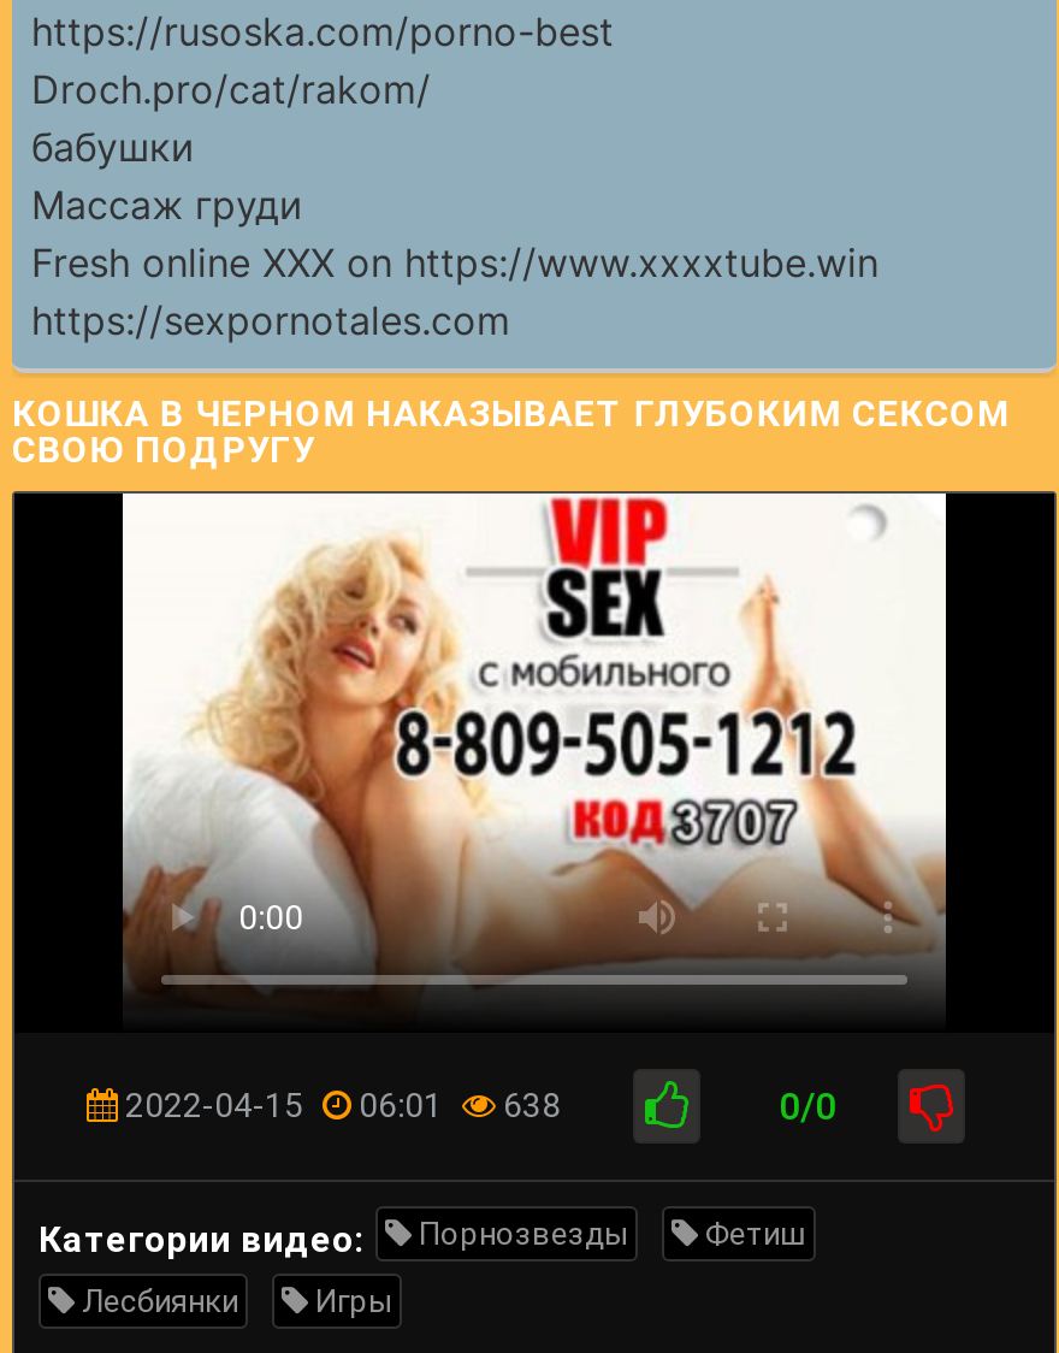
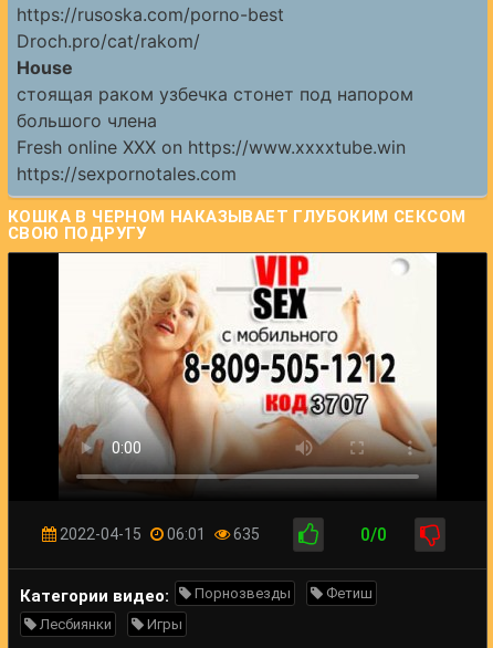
- бабушки
- Массаж груди
+ House
+ стоящая раком узбечка стонет под напором
+ большого члена

- 2022-04-15 06:01 638
+ 2022-04-15 06:01 635
